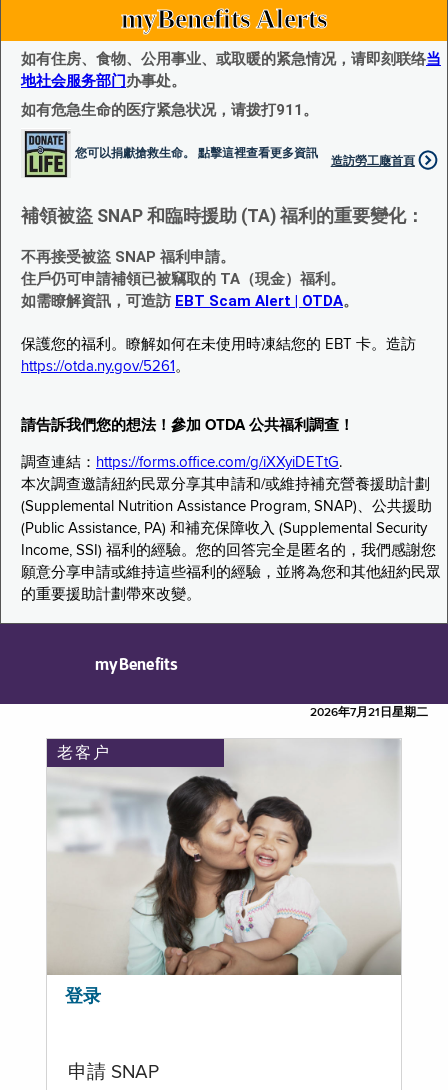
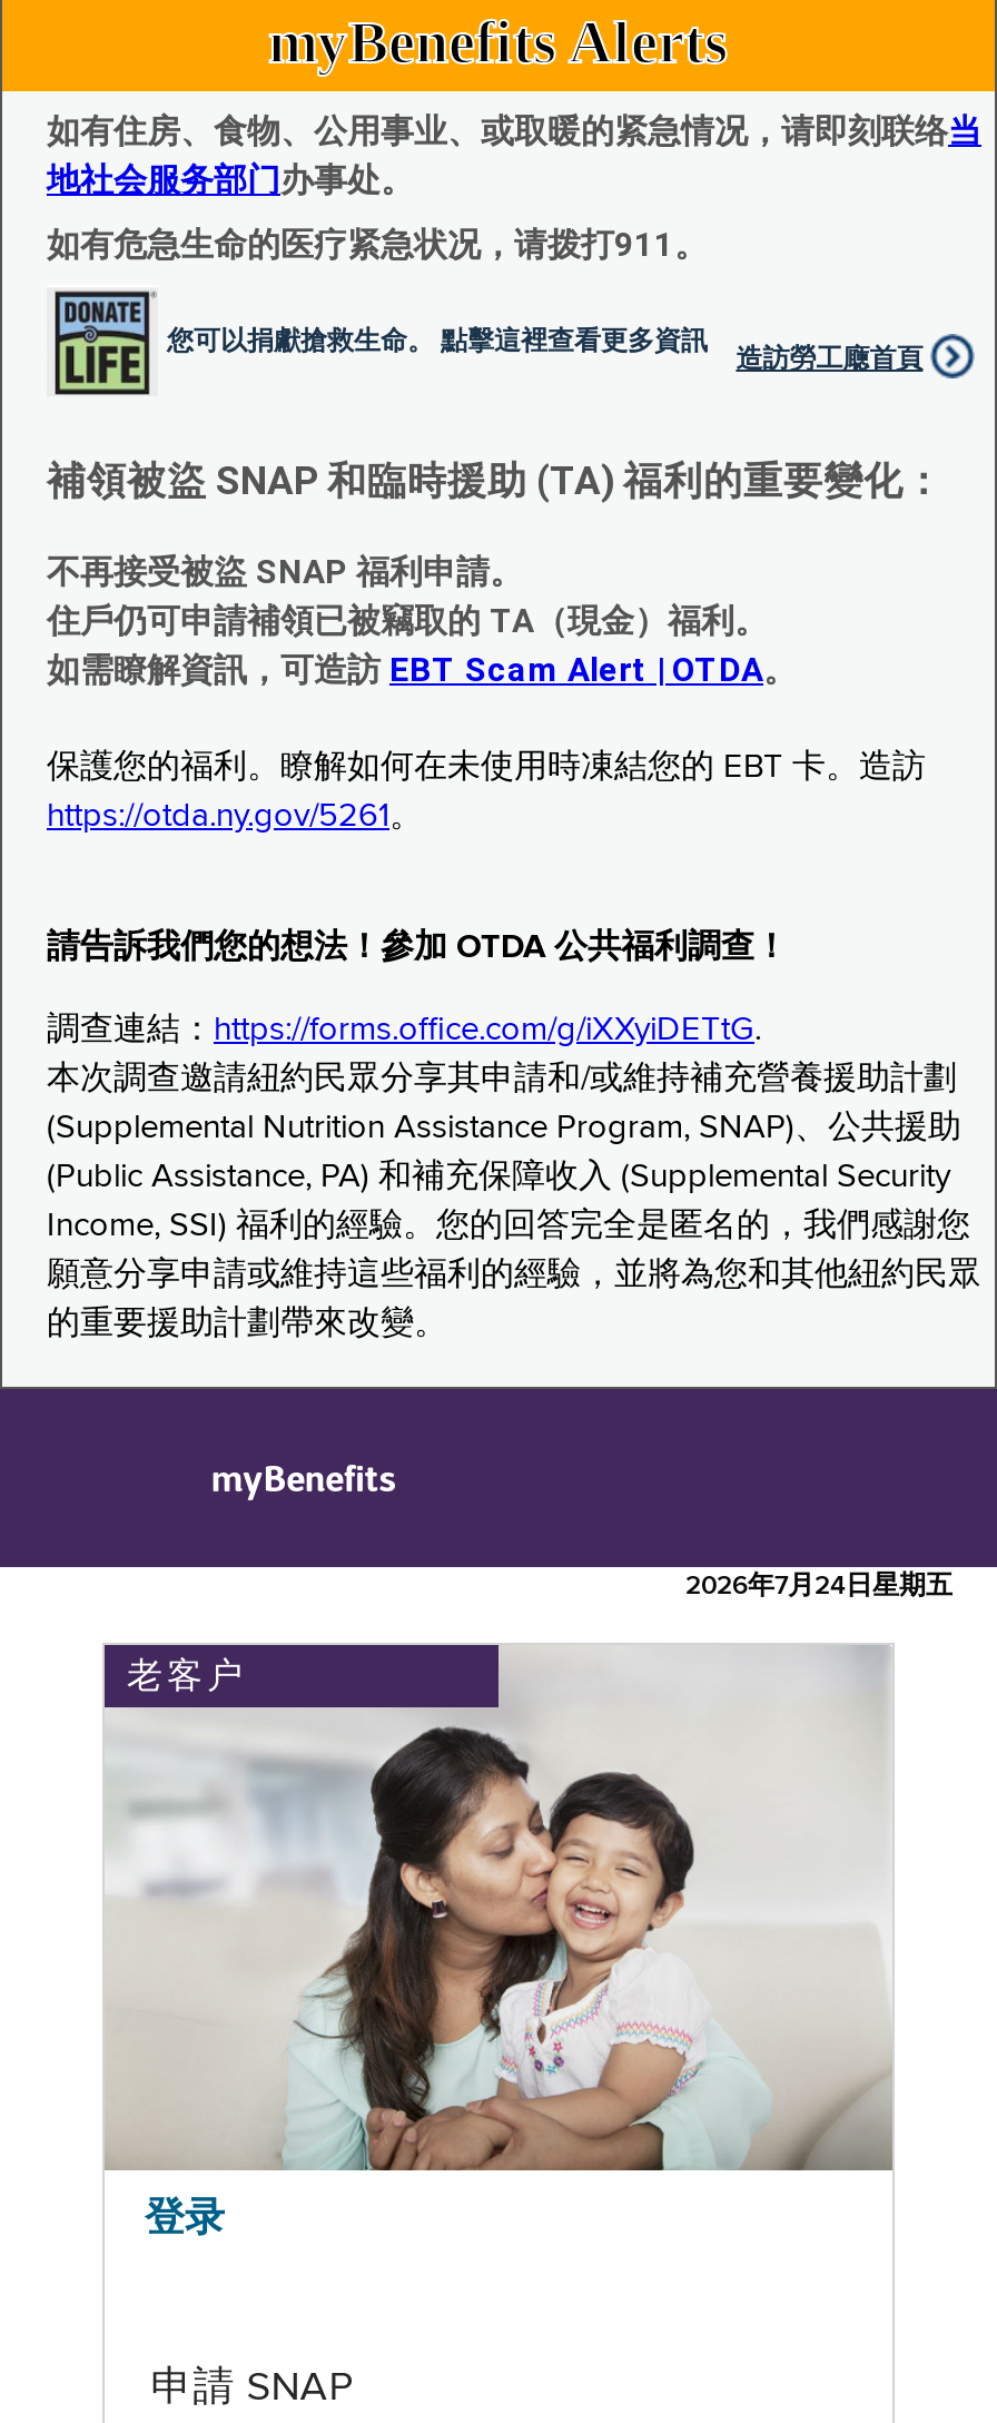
- 2026年7月21日星期二
+ 2026年7月24日星期五
